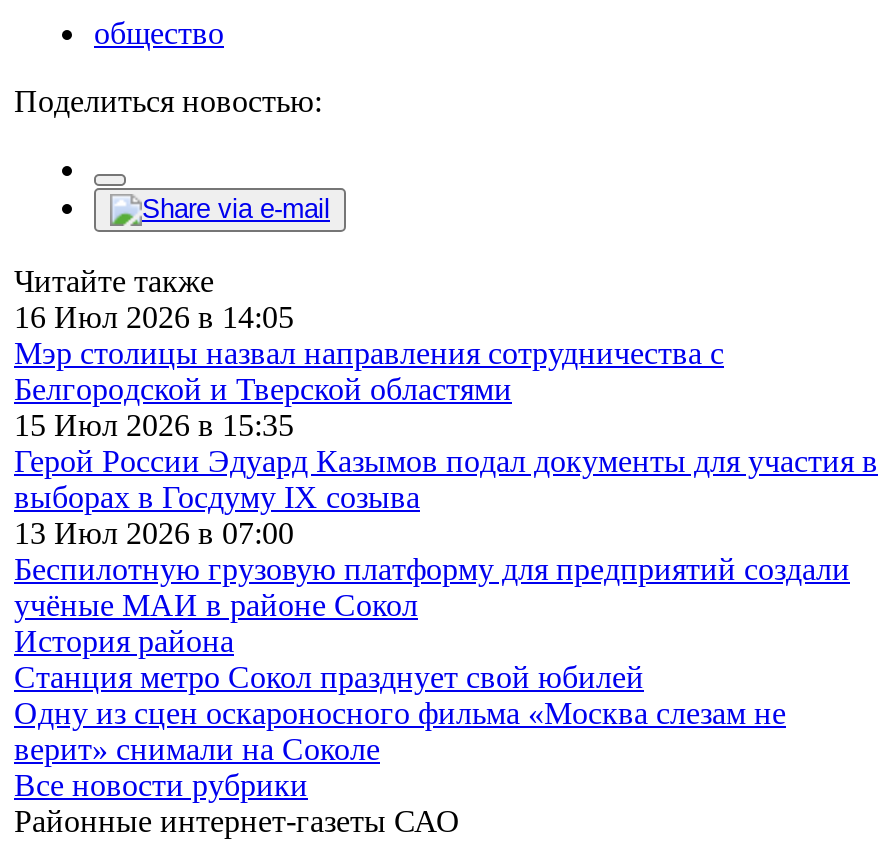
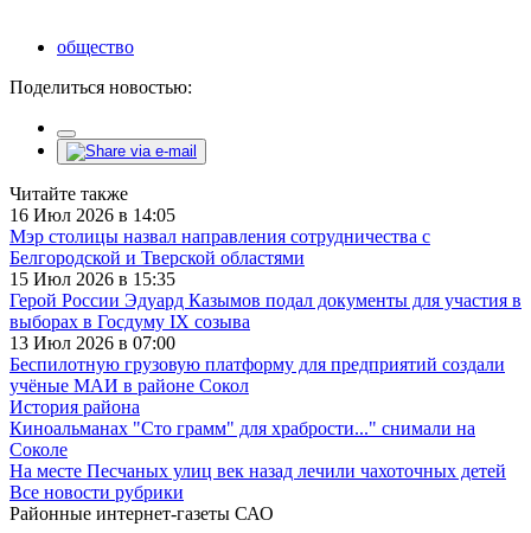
- Станция метро Сокол празднует свой юбилей
- Одну из сцен оскароносного фильма «Москва слезам не
- верит» снимали на Соколе
+ Киноальманах "Сто грамм" для храбрости..." снимали на
+ Соколе
+ На месте Песчаных улиц век назад лечили чахоточных детей
